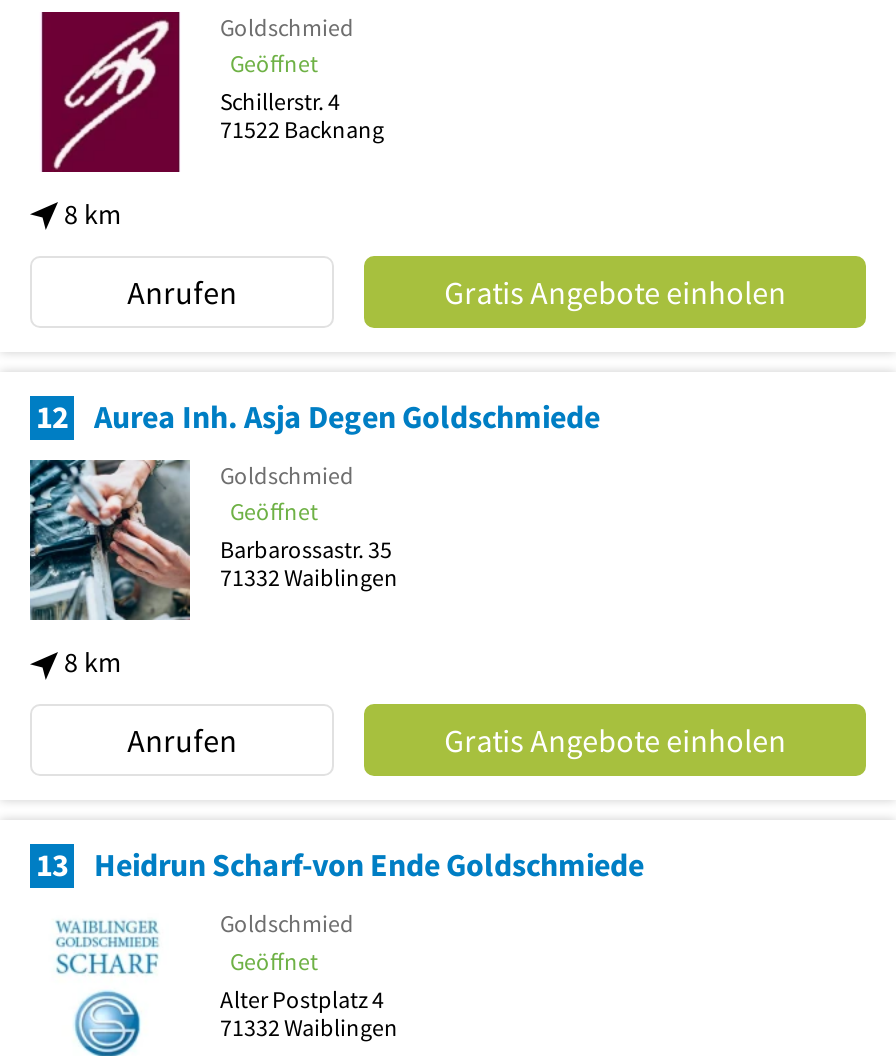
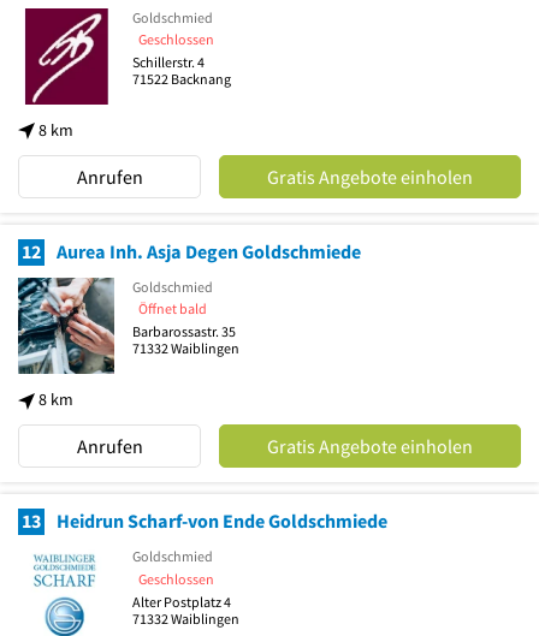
- Geöffnet
+ Geschlossen

- Geöffnet
+ Öffnet bald

- Geöffnet
+ Geschlossen
